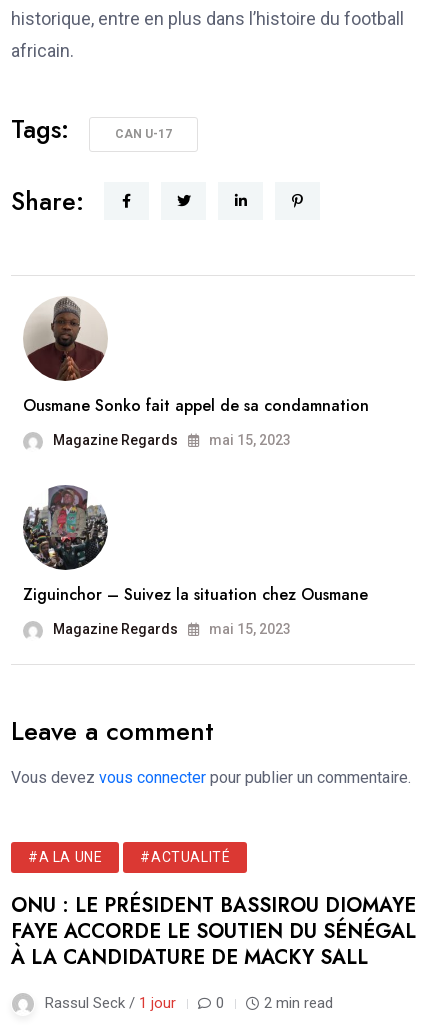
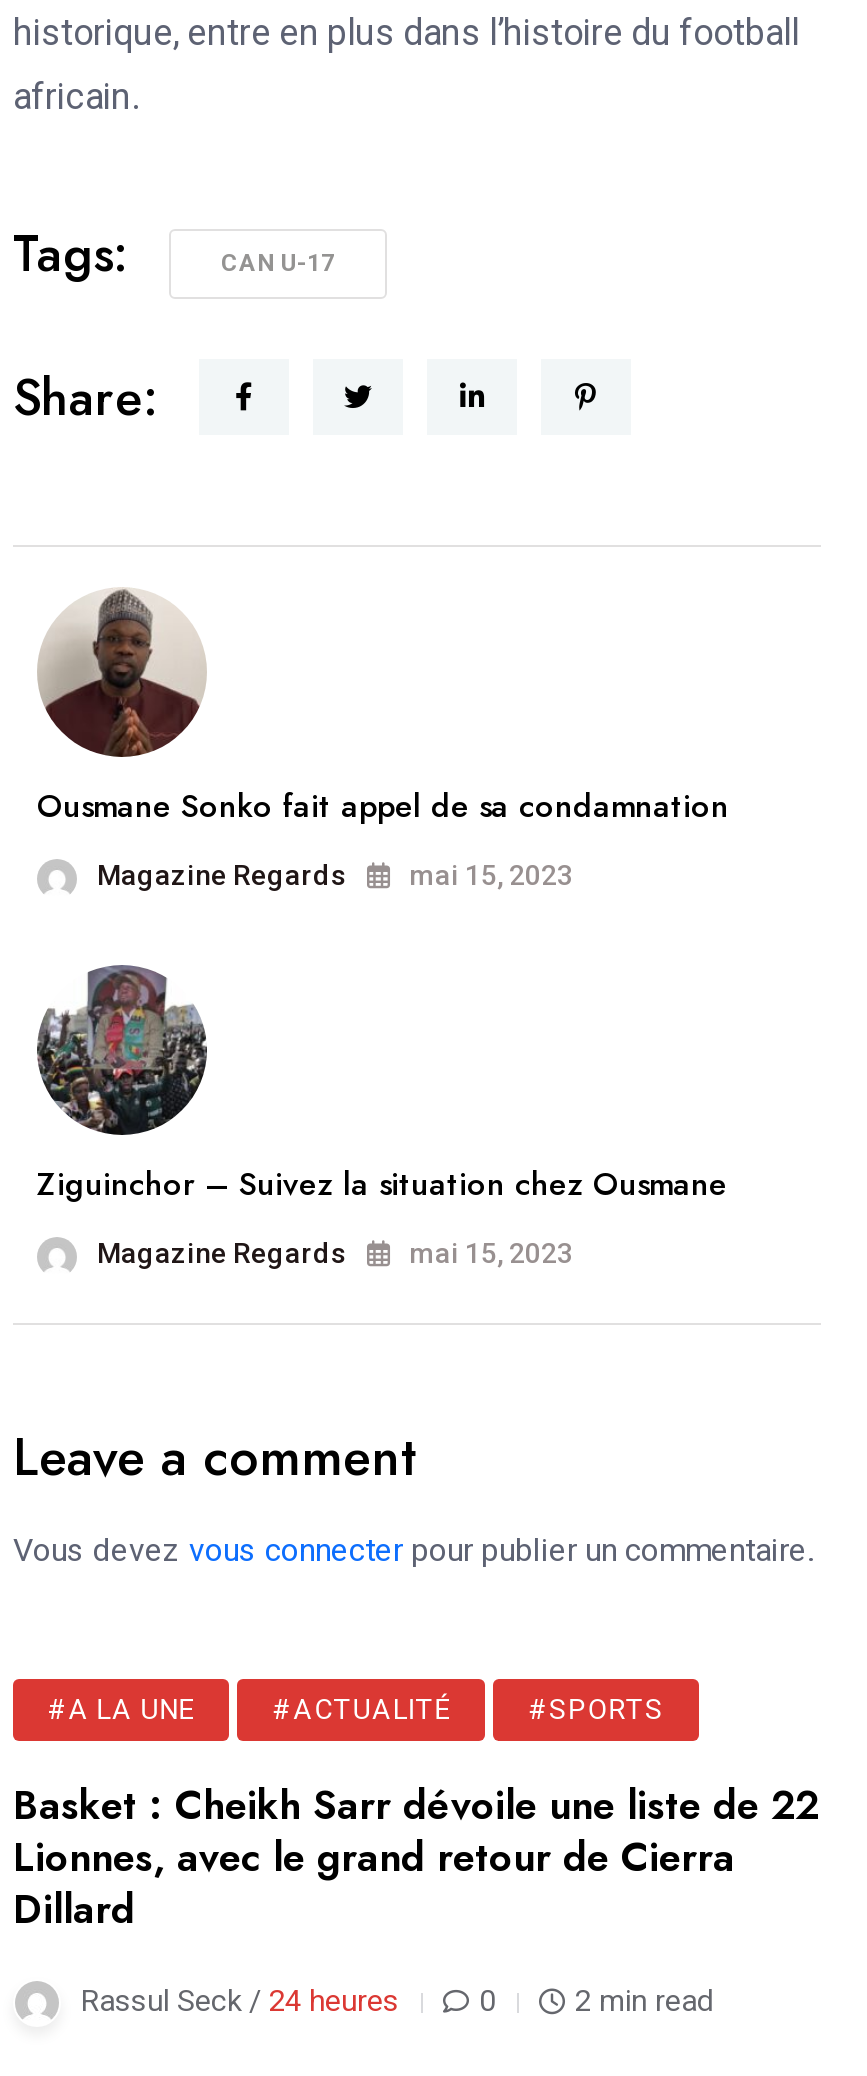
- ONU : LE PRÉSIDENT BASSIROU DIOMAYE
- FAYE ACCORDE LE SOUTIEN DU SÉNÉGAL
- À LA CANDIDATURE DE MACKY SALL
- Rassul Seck / 1 jour
+ #SPORTS
+ Basket : Cheikh Sarr dévoile une liste de 22
+ Lionnes, avec le grand retour de Cierra
+ Dillard
+ Rassul Seck / 24 heures
